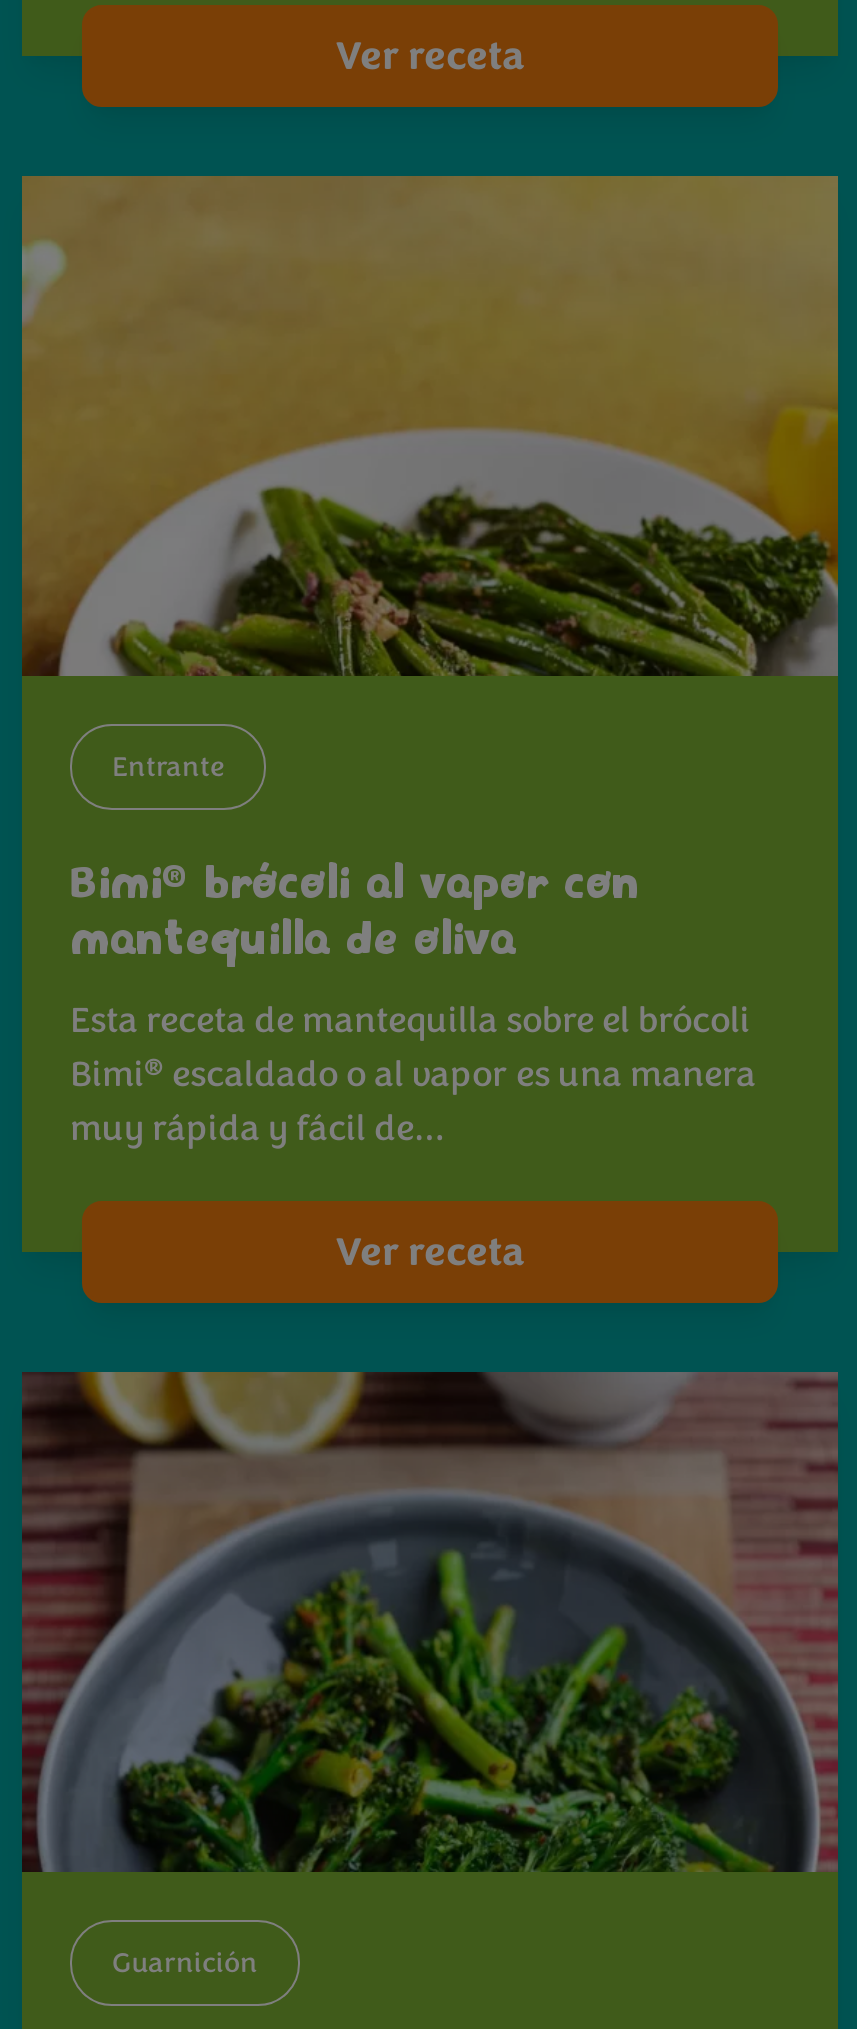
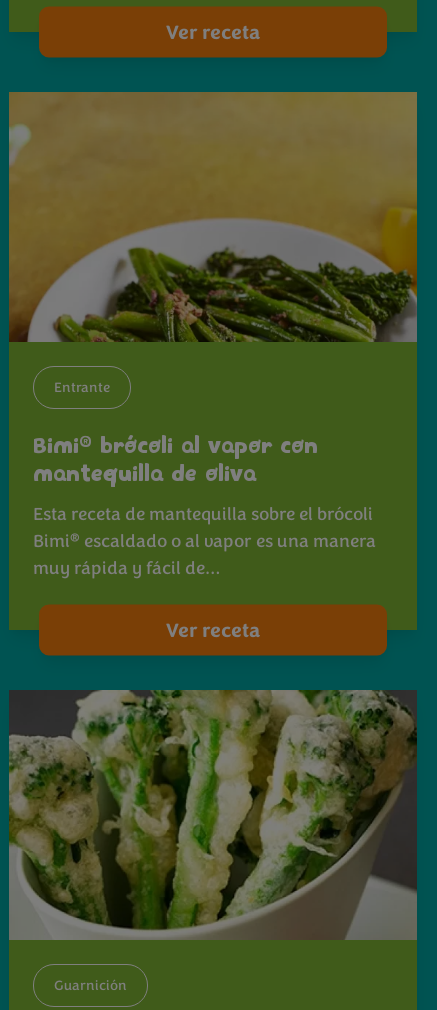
- [image]
+ [image]
